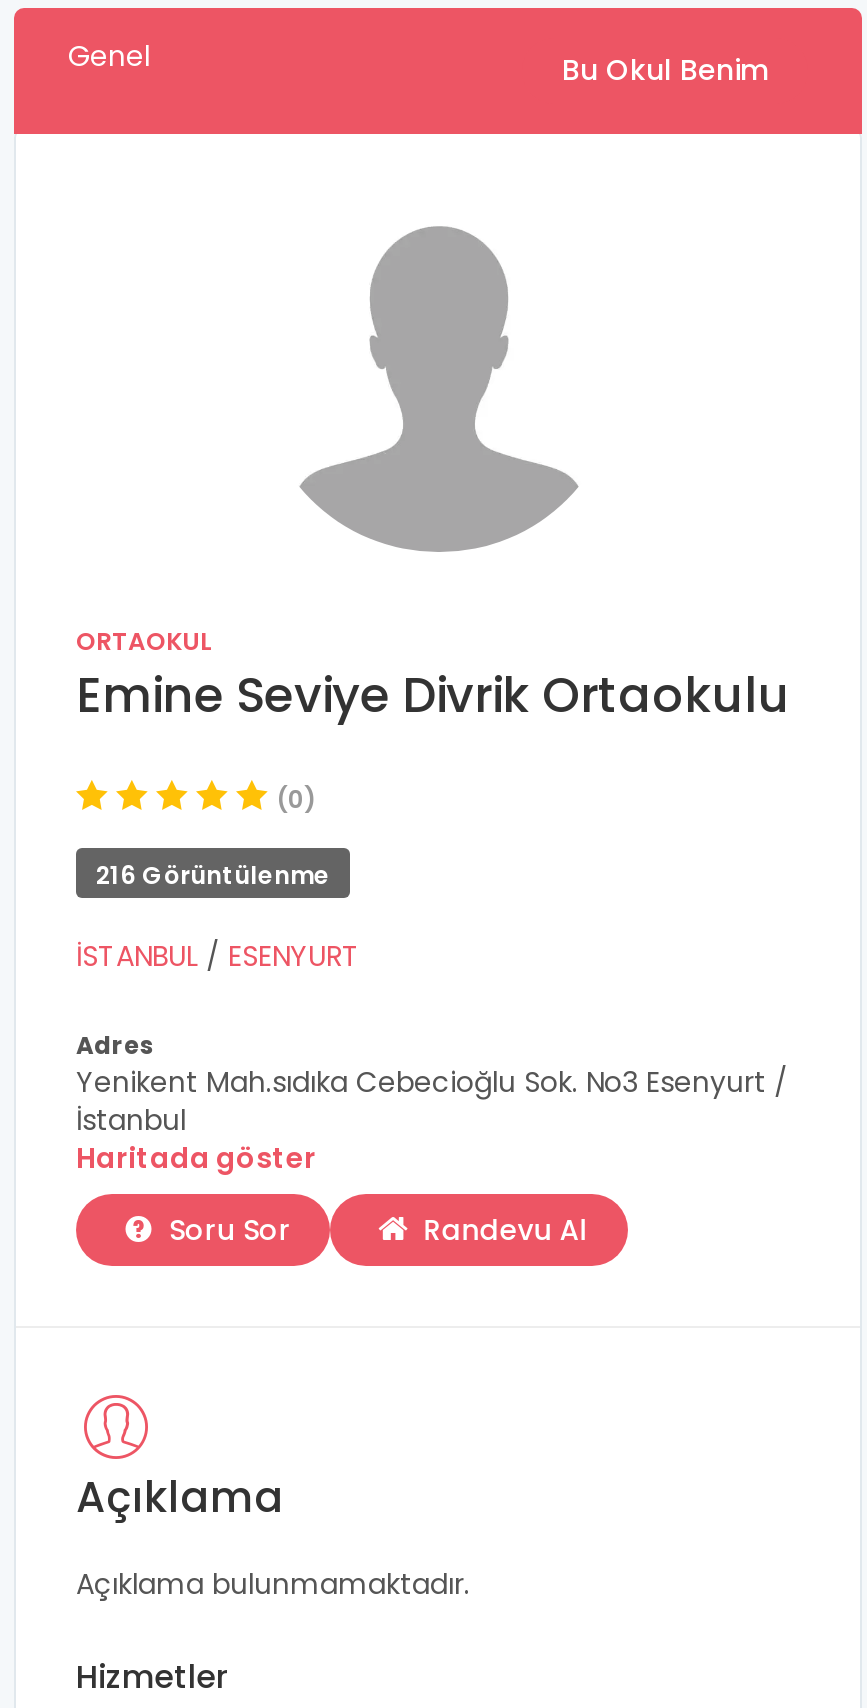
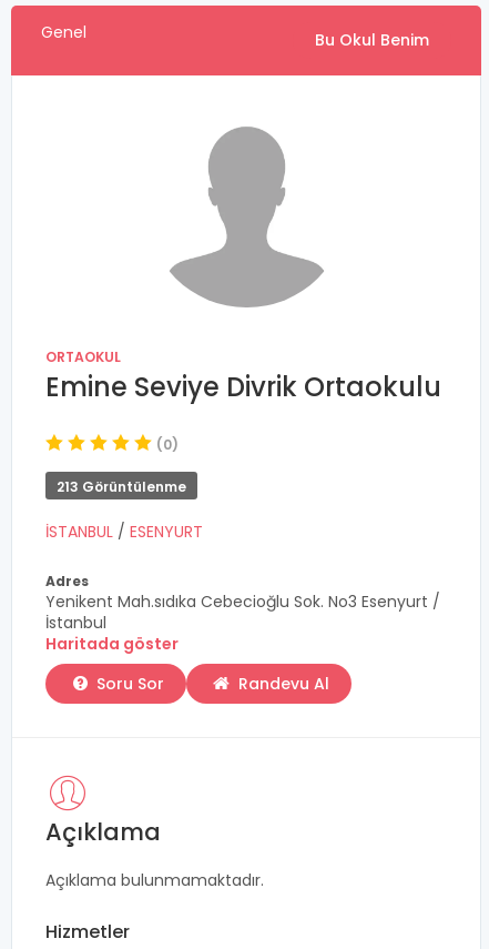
- 216 Görüntülenme
+ 213 Görüntülenme
